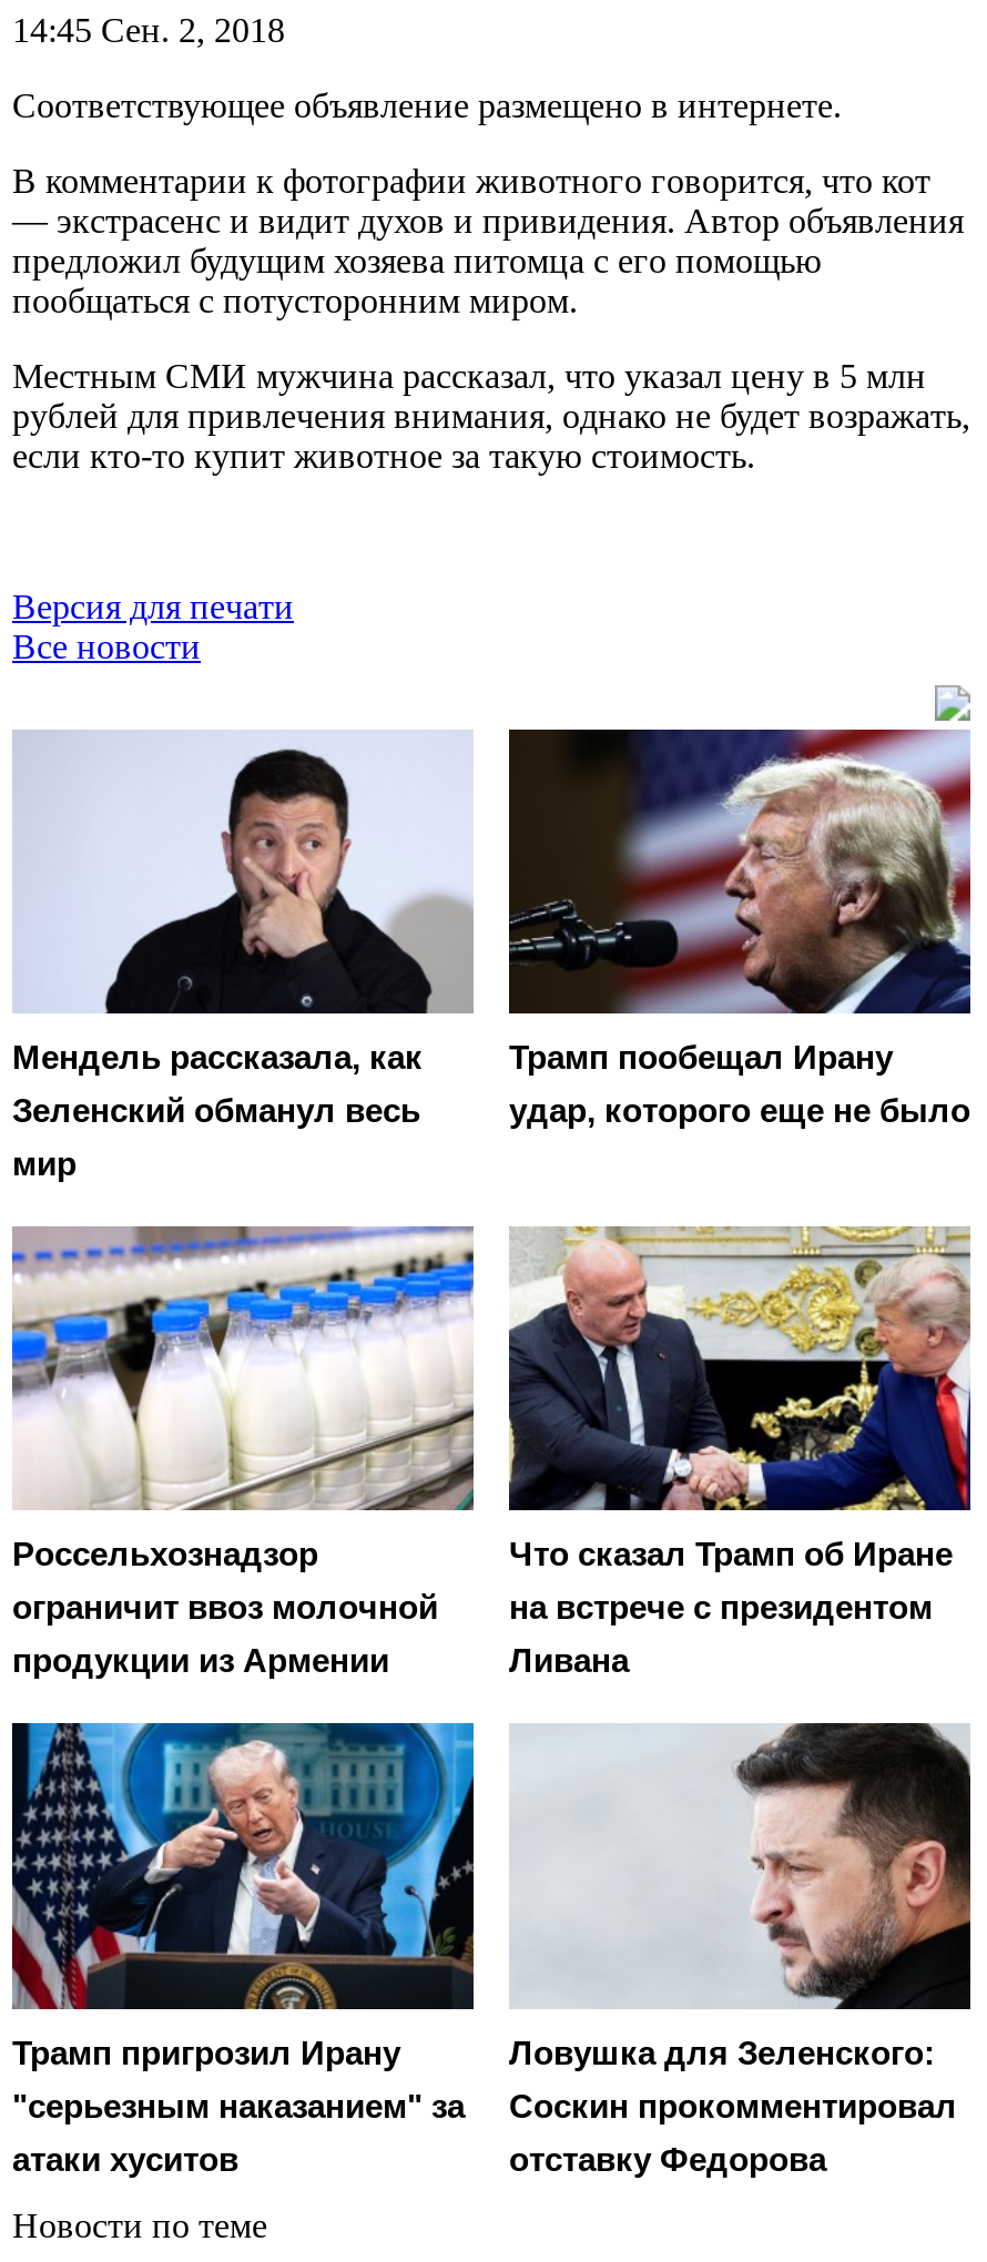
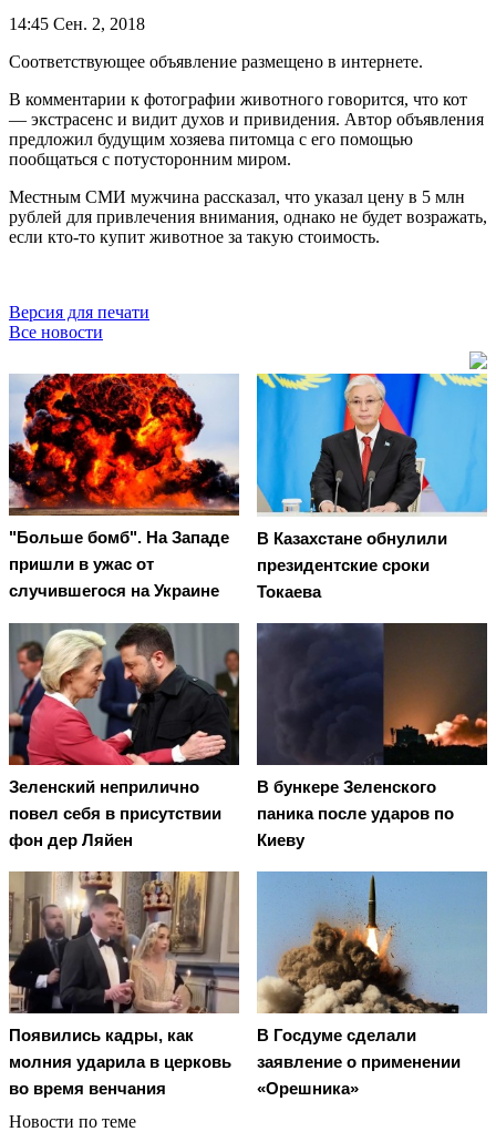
- [image]
- Мендель рассказала, как
- Зеленский обманул весь
- мир
+ [image]
+ "Больше бомб". На Западе
+ пришли в ужас от
+ случившегося на Украине

- [image]
- Трамп пообещал Ирану
- удар, которого еще не было
+ [image]
+ В Казахстане обнулили
+ президентские сроки
+ Токаева

- [image]
- Россельхознадзор
- ограничит ввоз молочной
- продукции из Армении
+ [image]
+ Зеленский неприлично
+ повел cебя в присутствии
+ фон дер Ляйен

- [image]
- Что сказал Трамп об Иране
- на встрече с президентом
- Ливана
+ [image]
+ В бункере Зеленского
+ паника после ударов по
+ Киеву

- [image]
- Трамп пригрозил Ирану
- "серьезным наказанием" за
- атаки хуситов
+ [image]
+ Появились кадры, как
+ молния ударила в церковь
+ во время венчания

- [image]
- Ловушка для Зеленского:
- Соскин прокомментировал
- отставку Федорова
+ [image]
+ В Госдуме сделали
+ заявление о применении
+ «Орешника»
